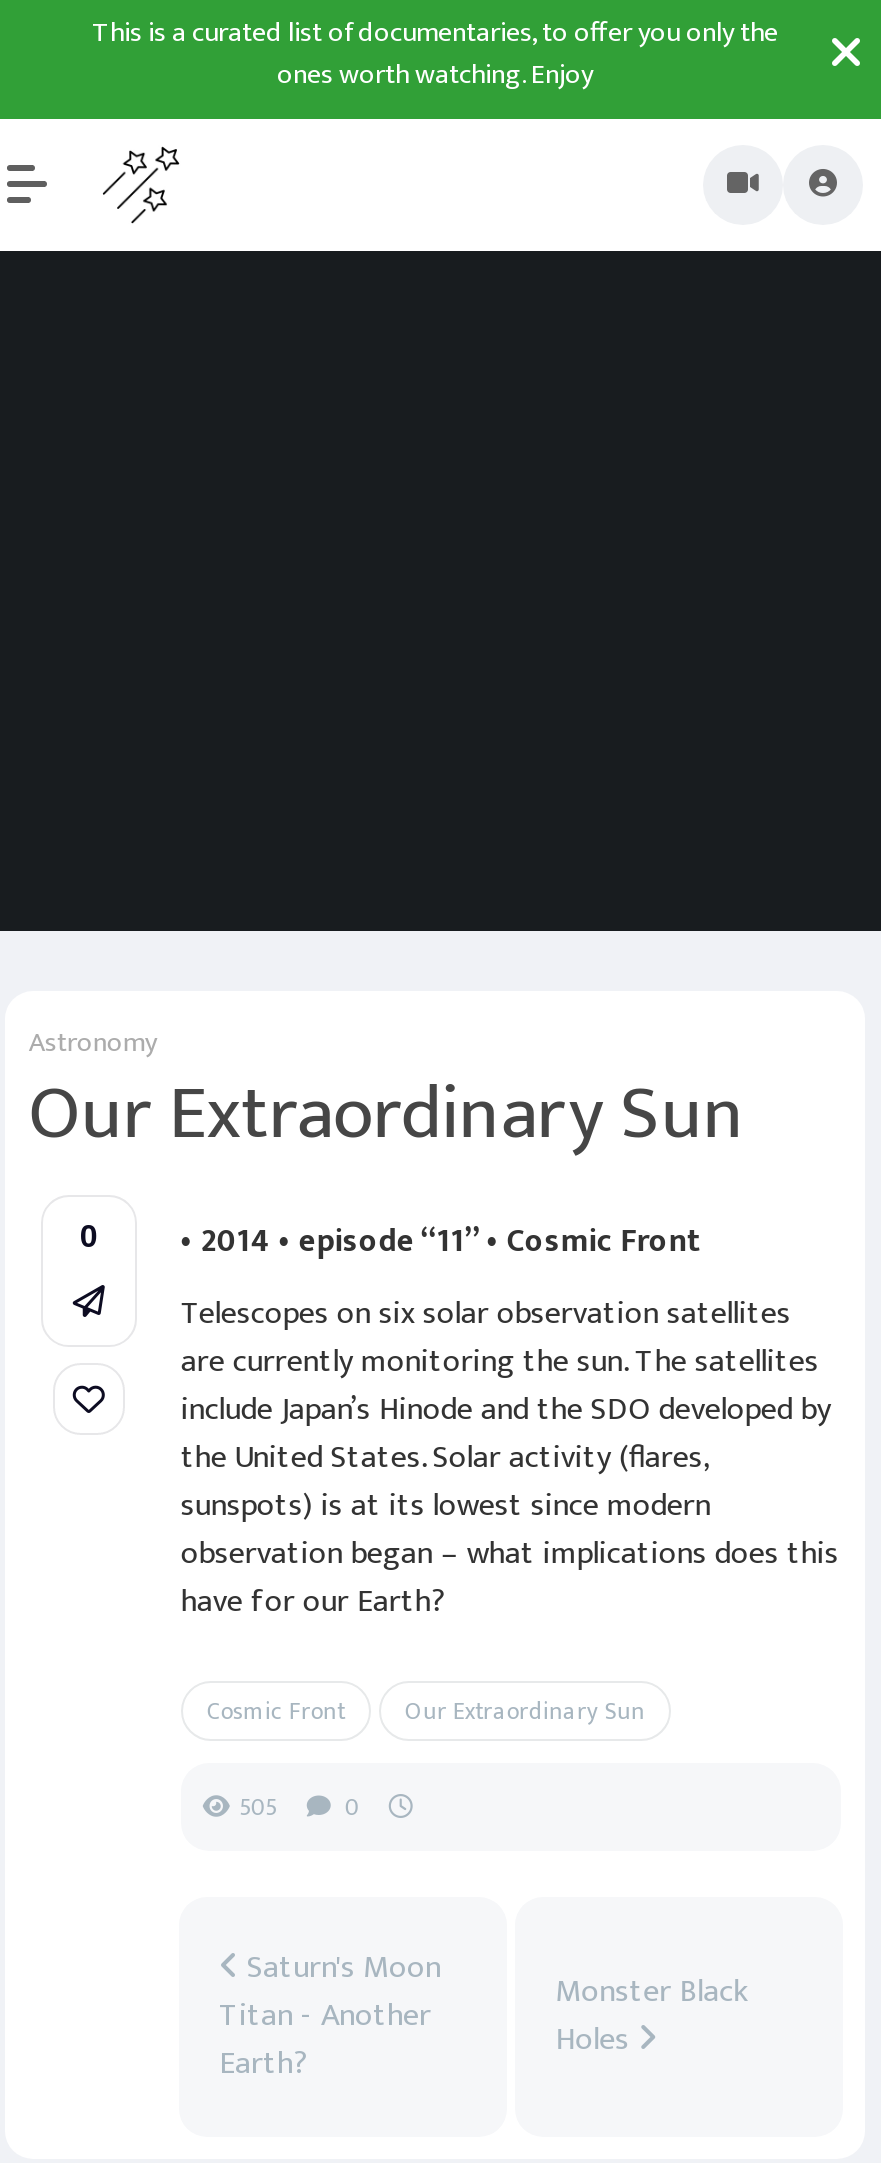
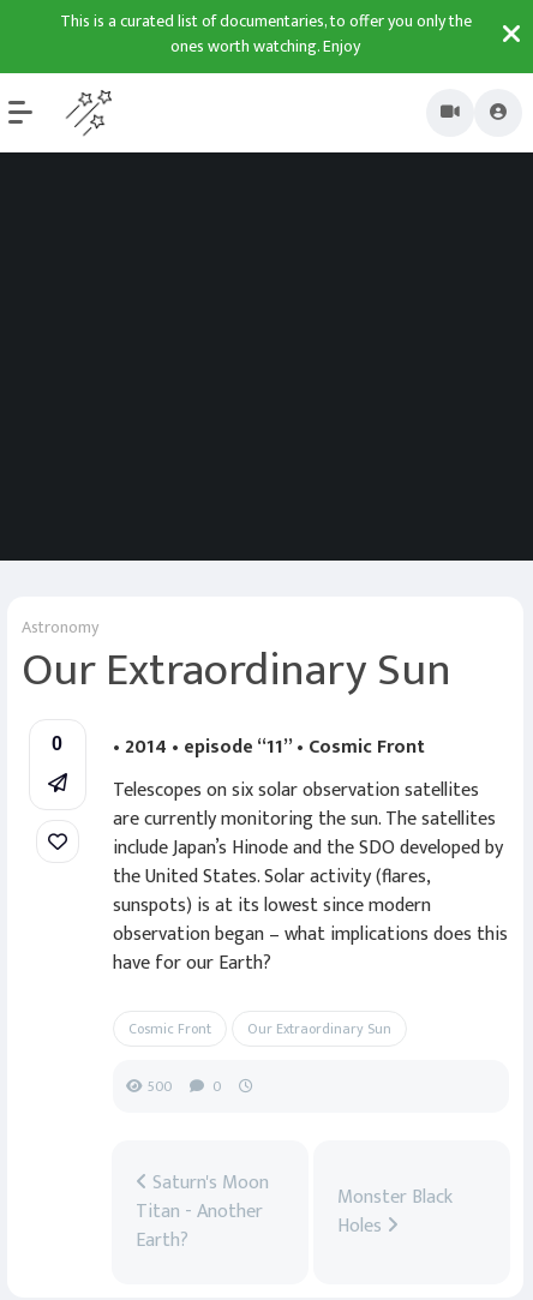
- 505 0
+ 500 0
